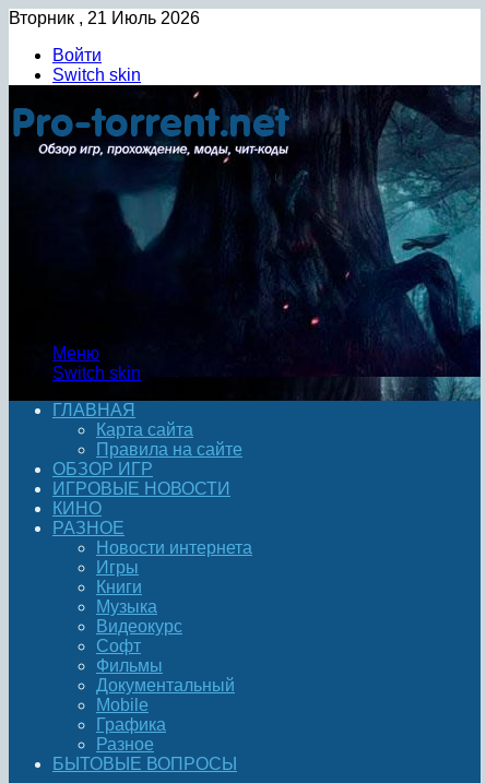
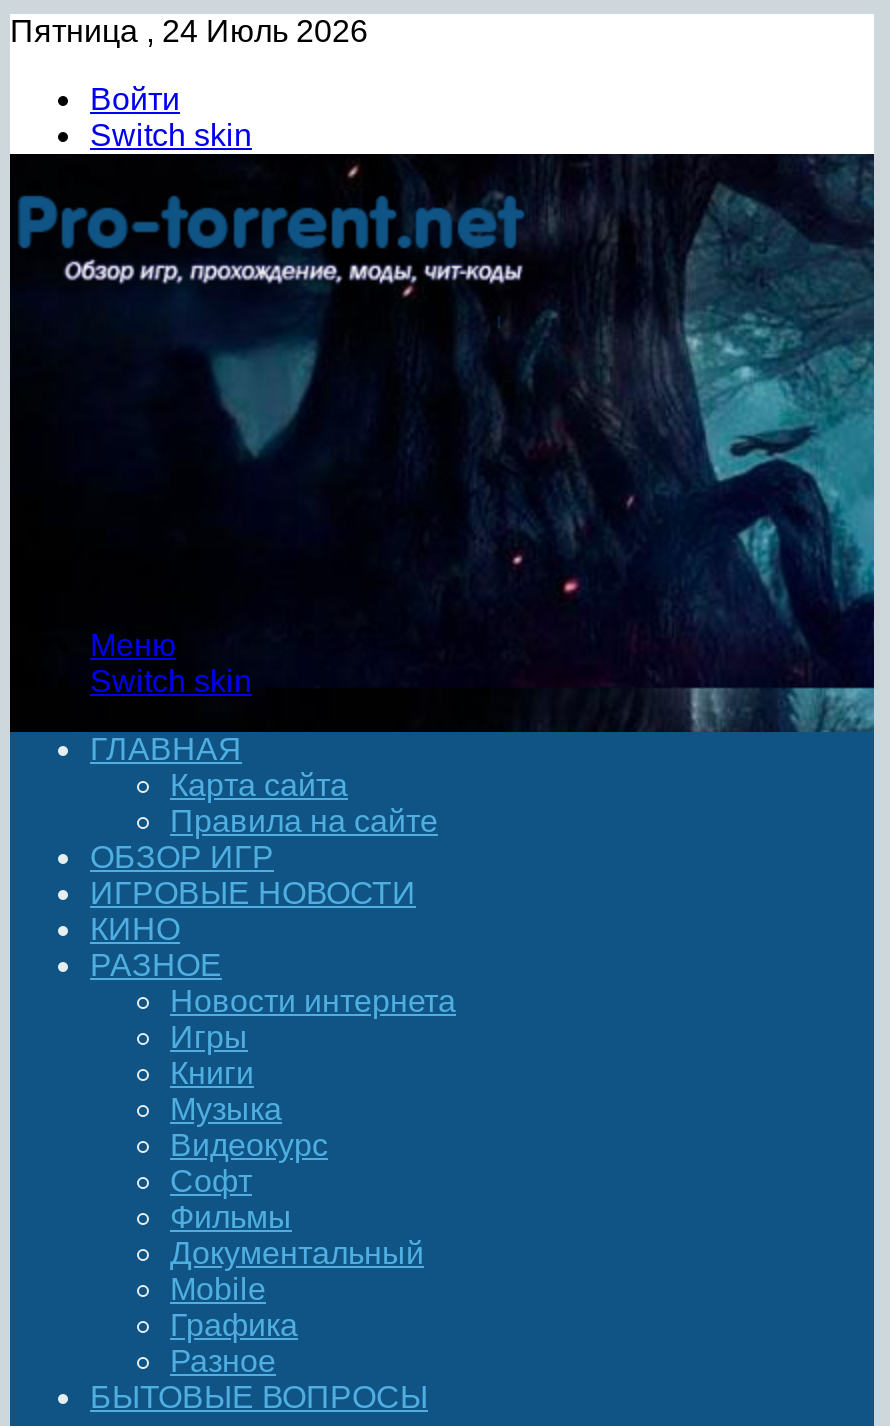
- Вторник , 21 Июль 2026
+ Пятница , 24 Июль 2026
